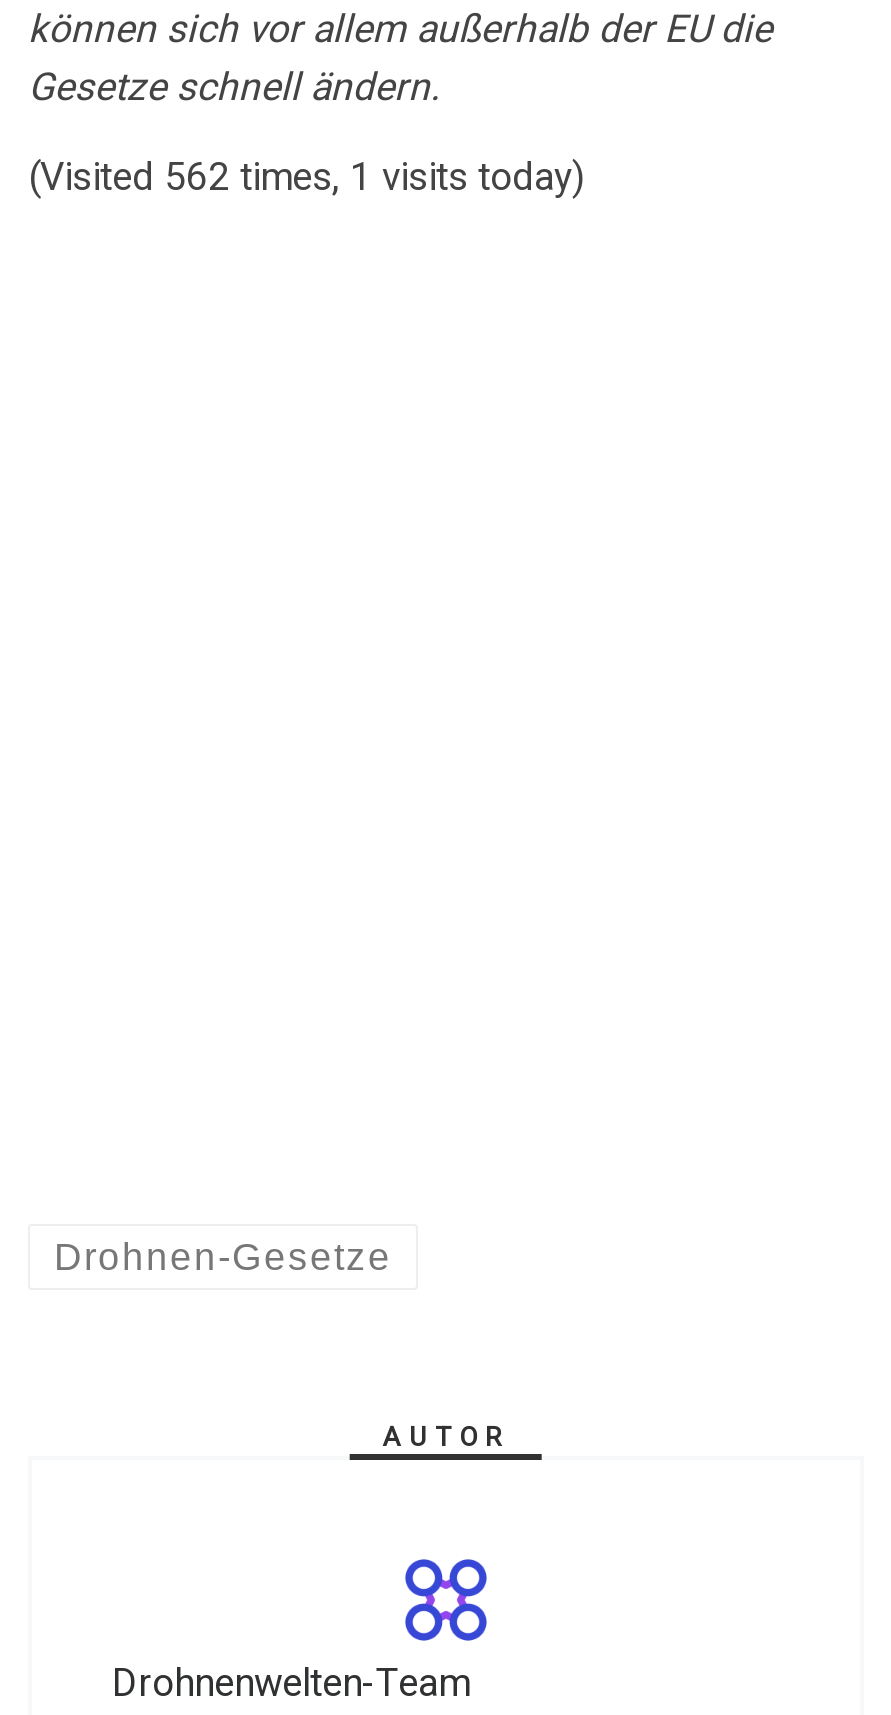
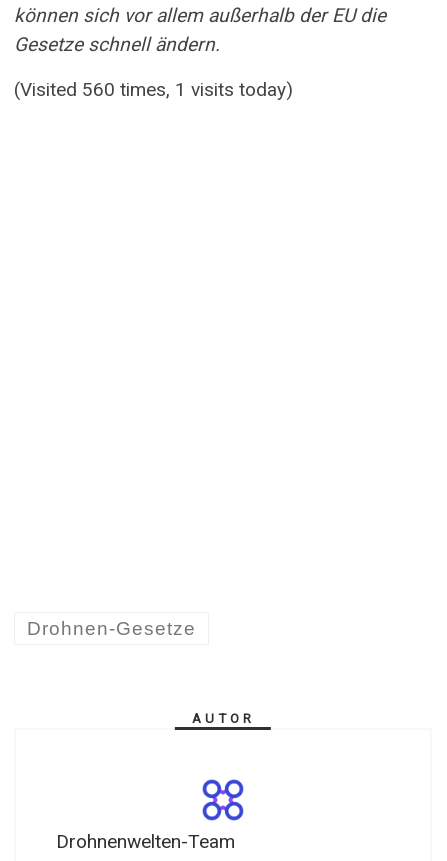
- (Visited 562 times, 1 visits today)
+ (Visited 560 times, 1 visits today)
